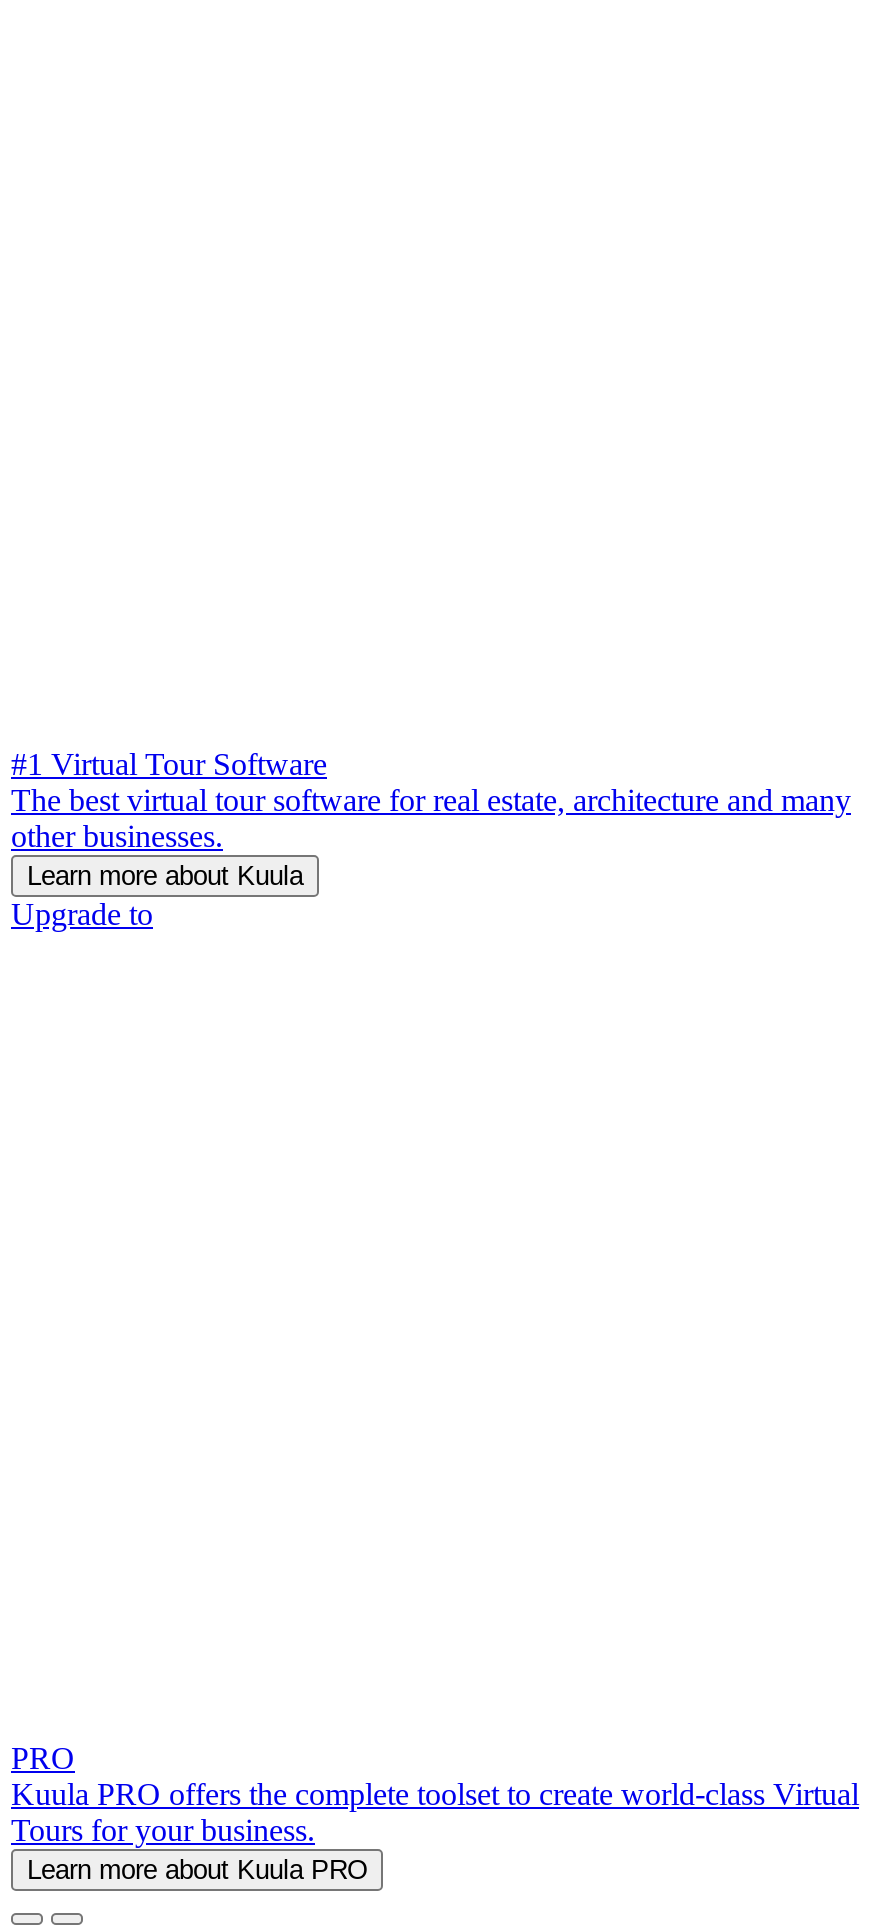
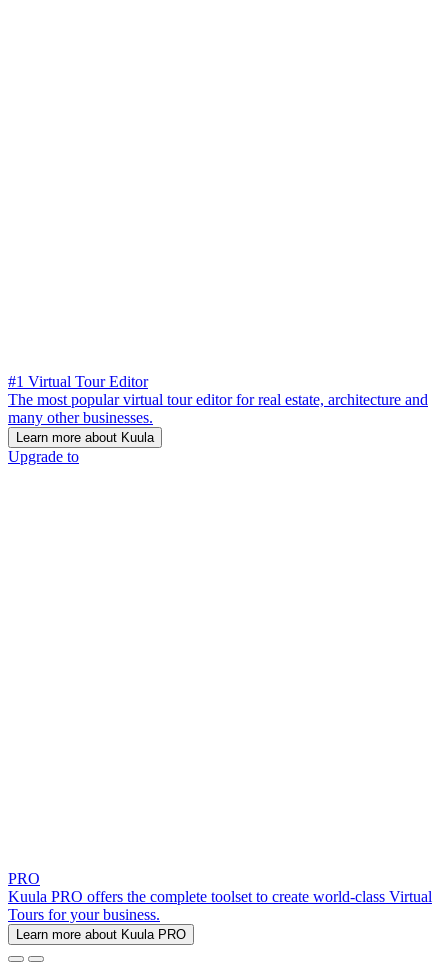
- #1 Virtual Tour Software
- The best virtual tour software for real estate, architecture and many
- other businesses.
+ #1 Virtual Tour Editor
+ The most popular virtual tour editor for real estate, architecture and
+ many other businesses.
